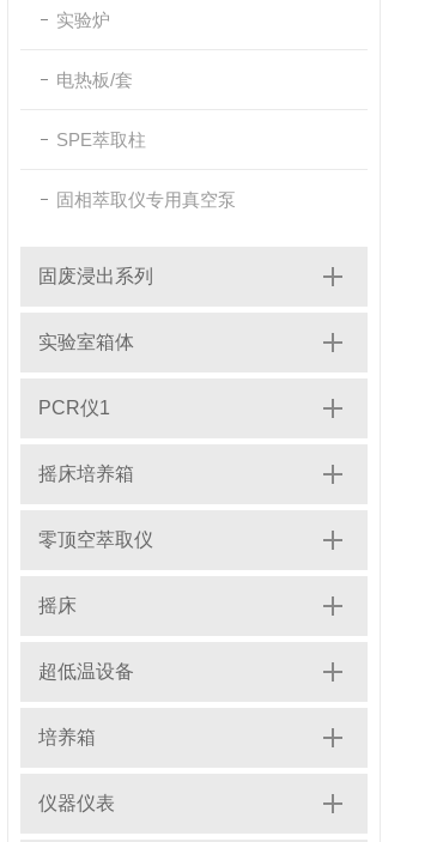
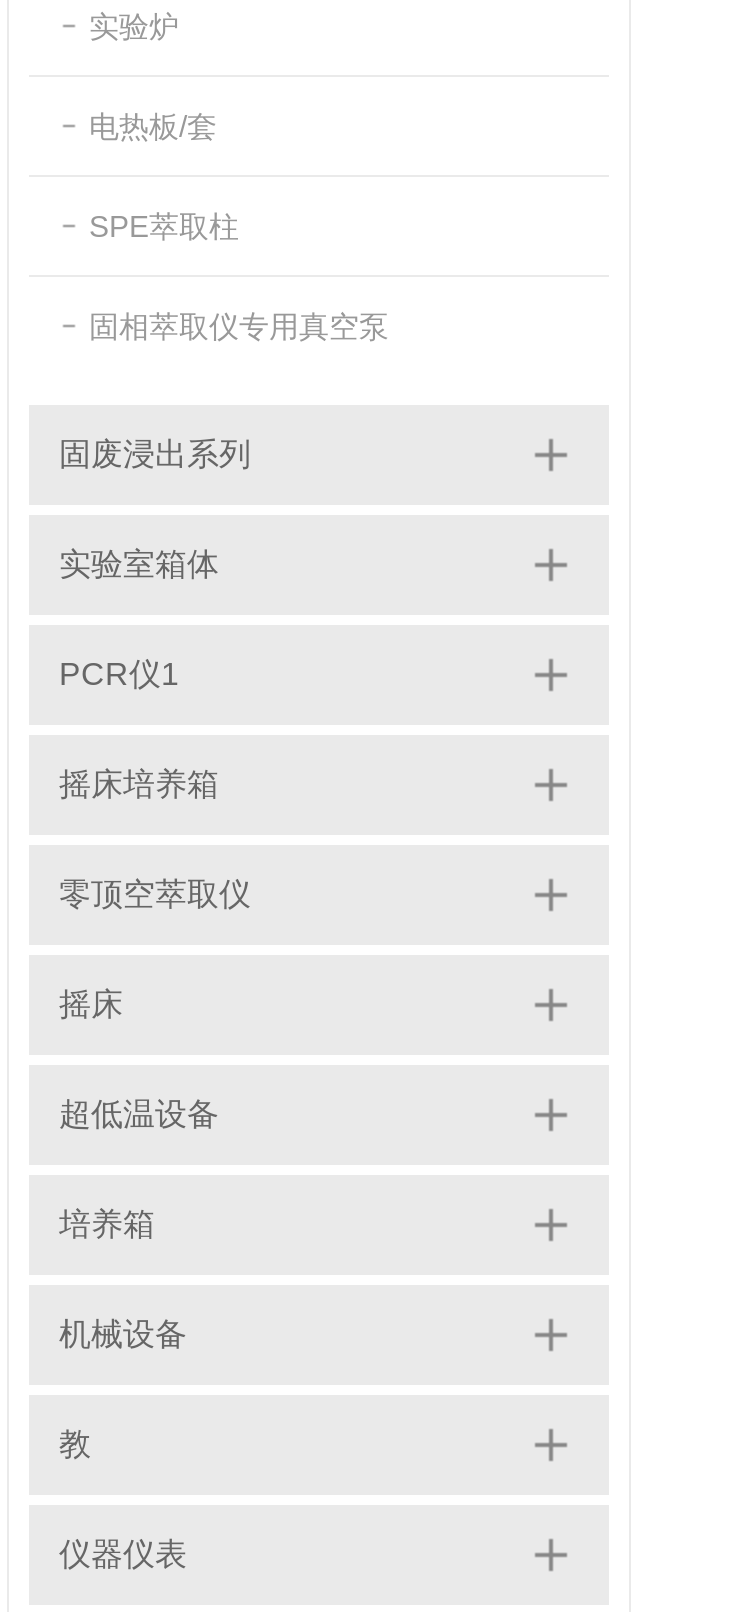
+ 机械设备
+ 教
